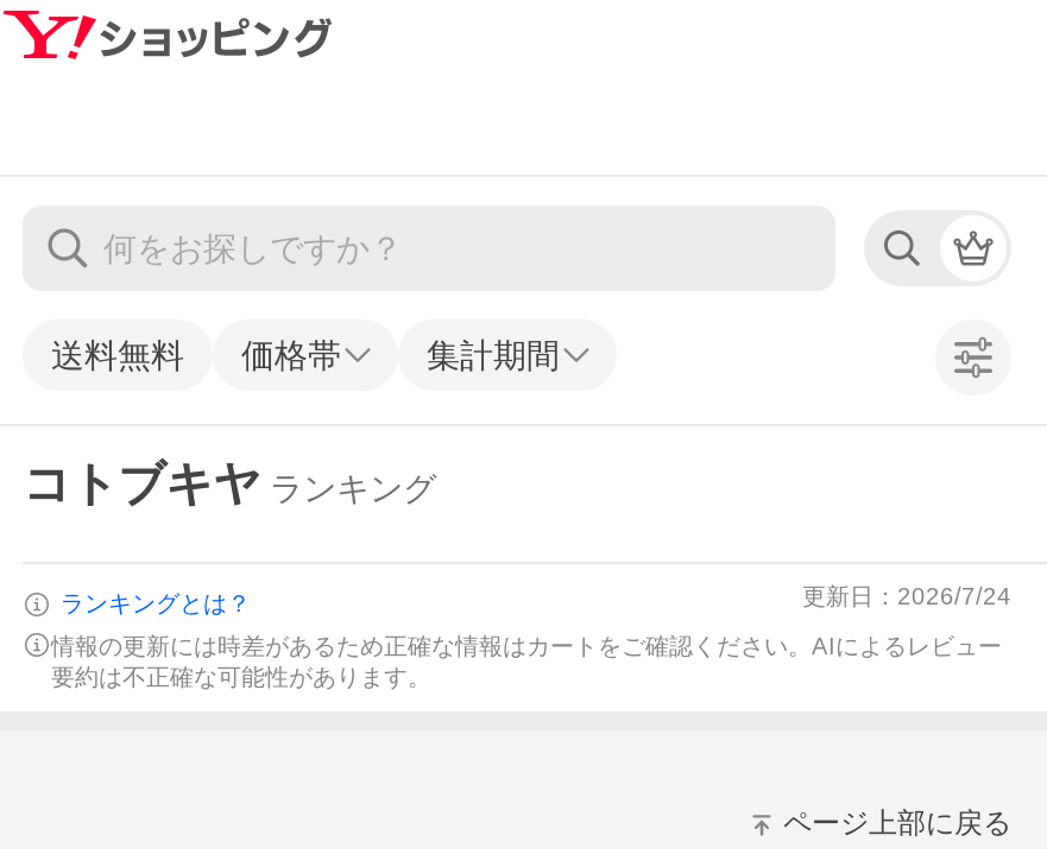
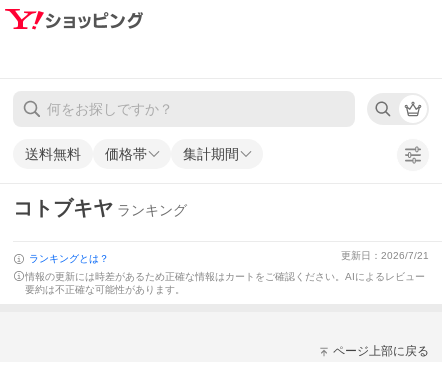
- 更新日：2026/7/24
+ 更新日：2026/7/21
